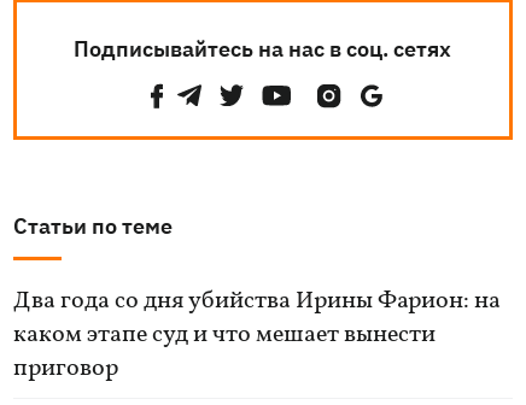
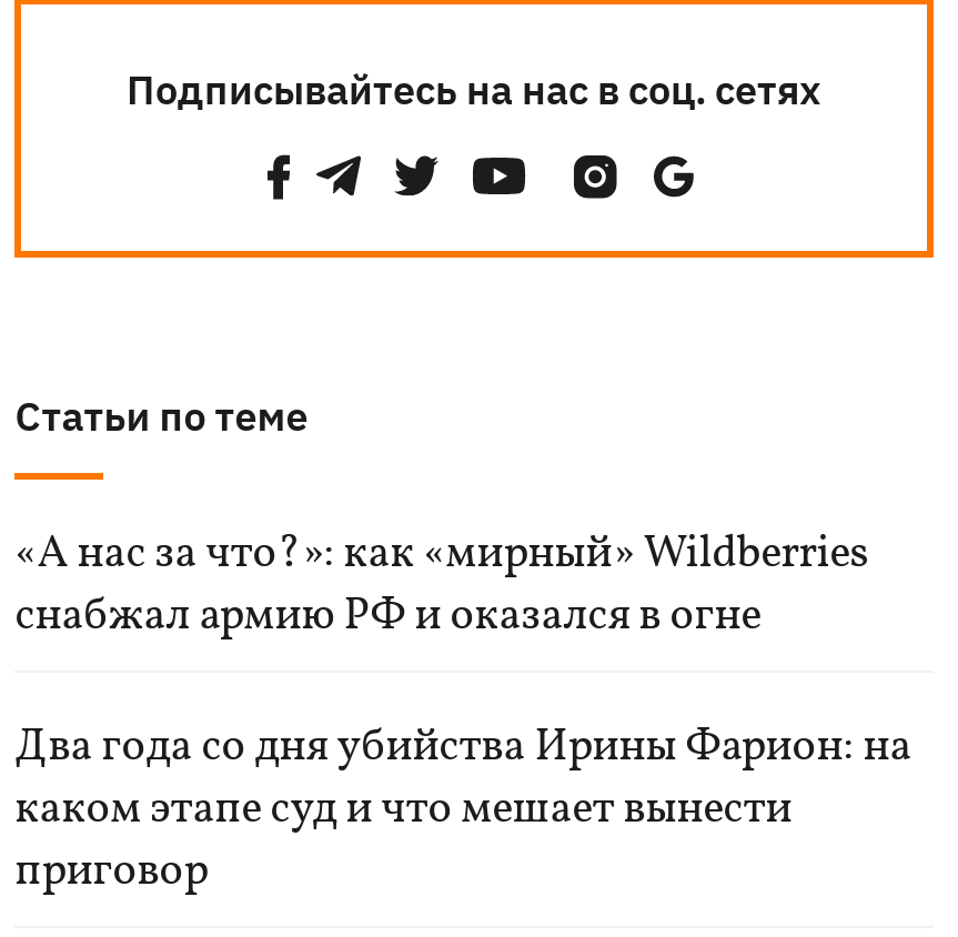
+ «А нас за что?»: как «мирный» Wildberries
+ снабжал армию РФ и оказался в огне
